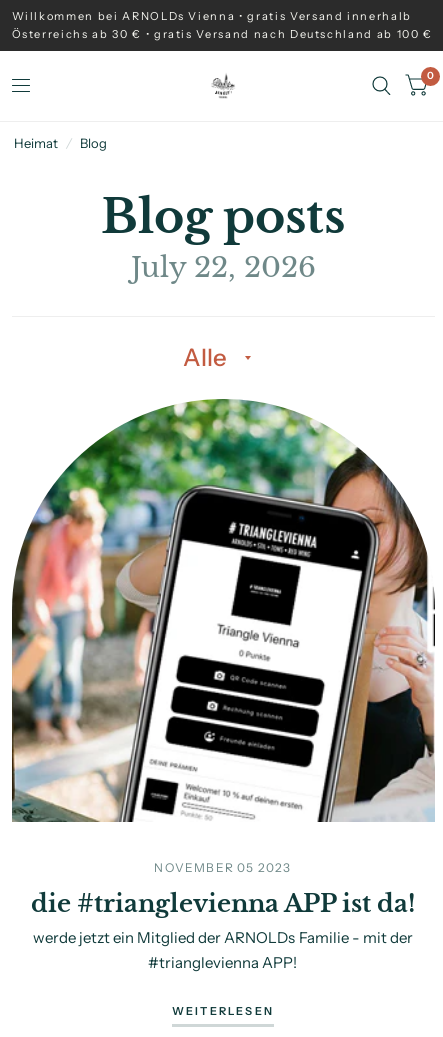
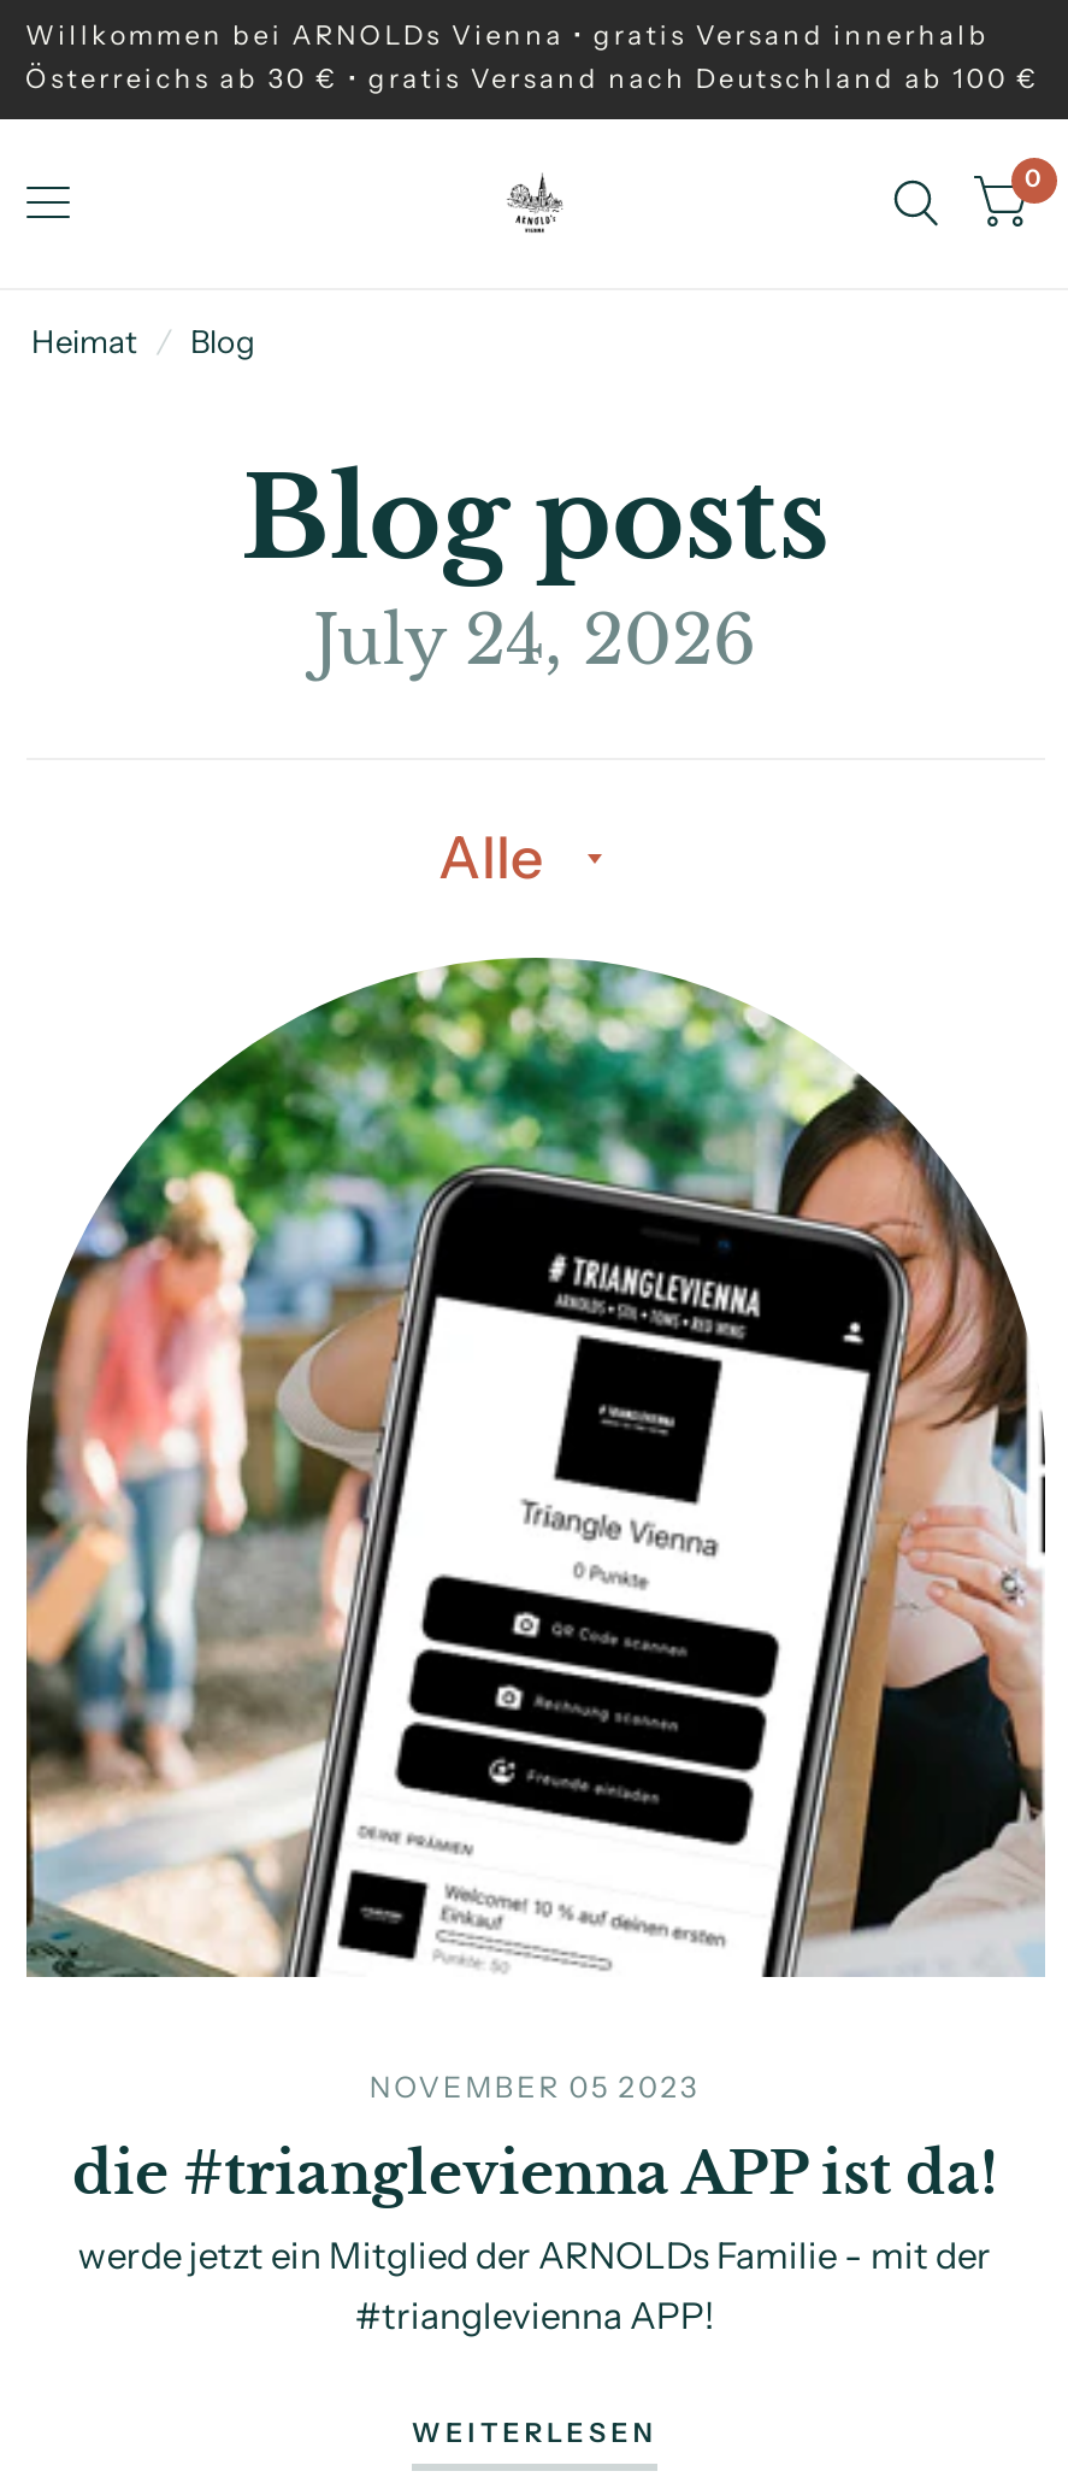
- July 22, 2026
+ July 24, 2026
